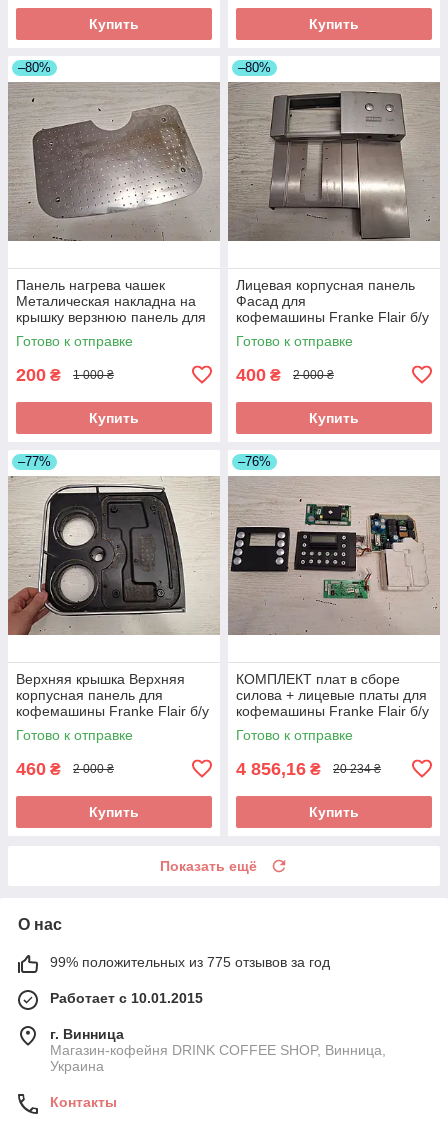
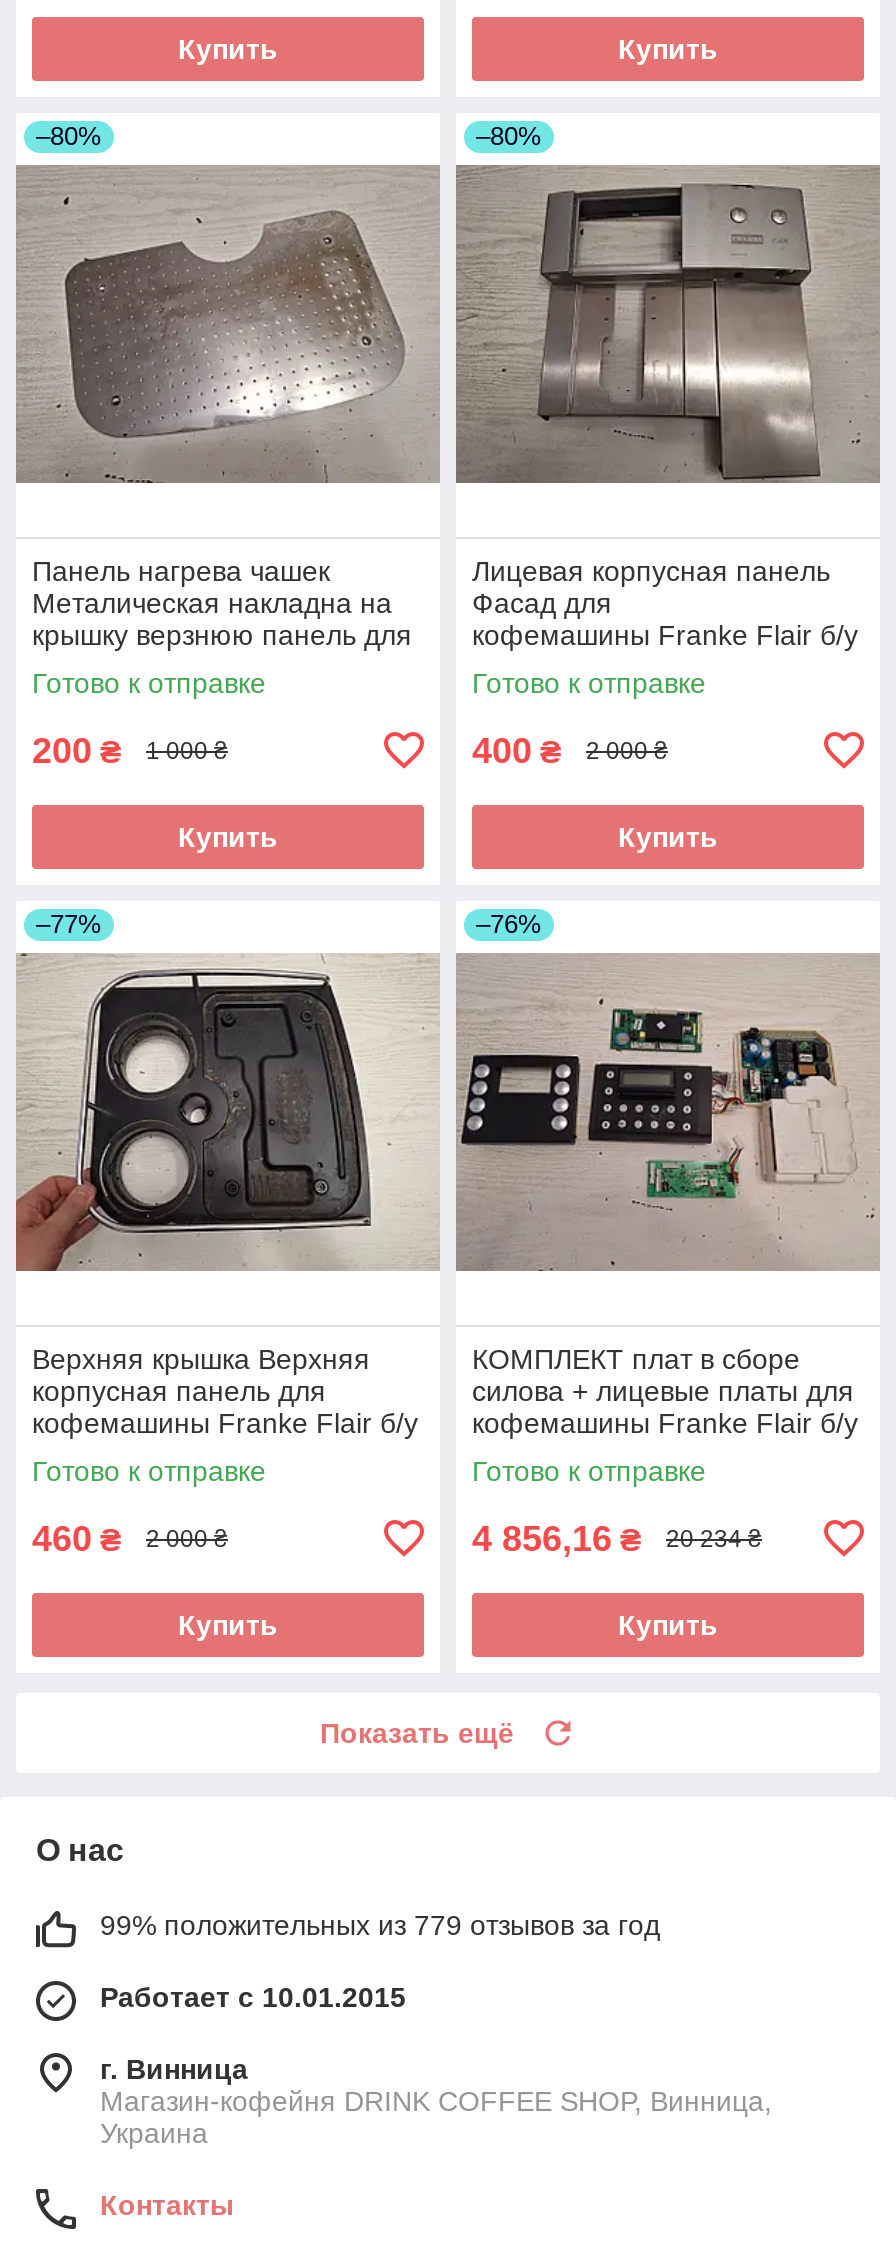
- 99% положительных из 775 отзывов за год
+ 99% положительных из 779 отзывов за год
